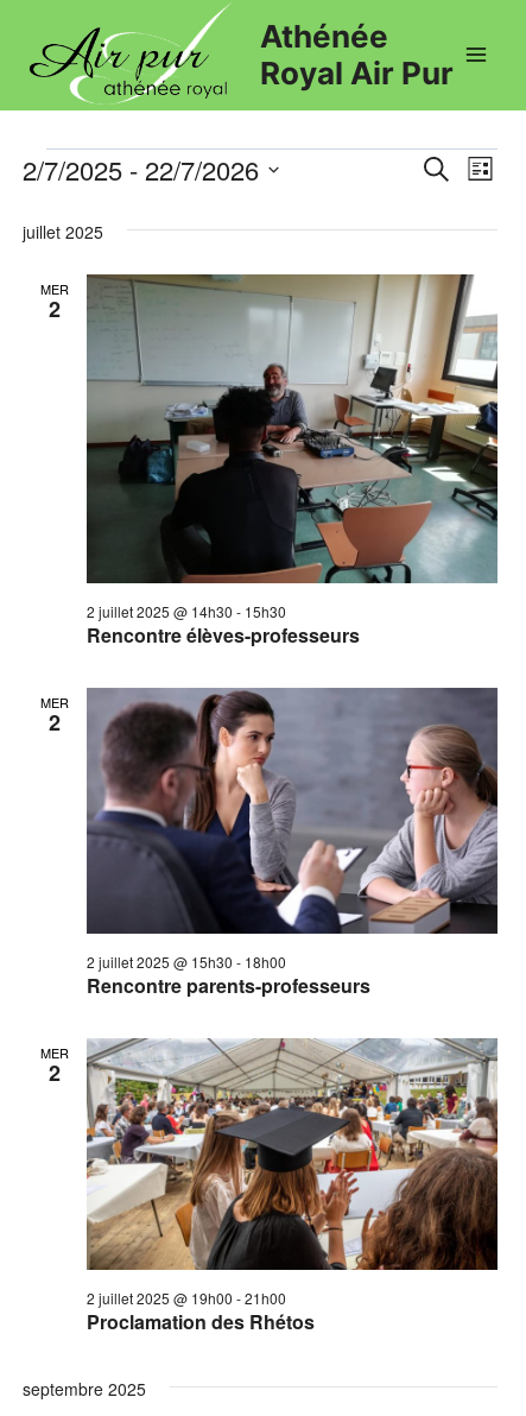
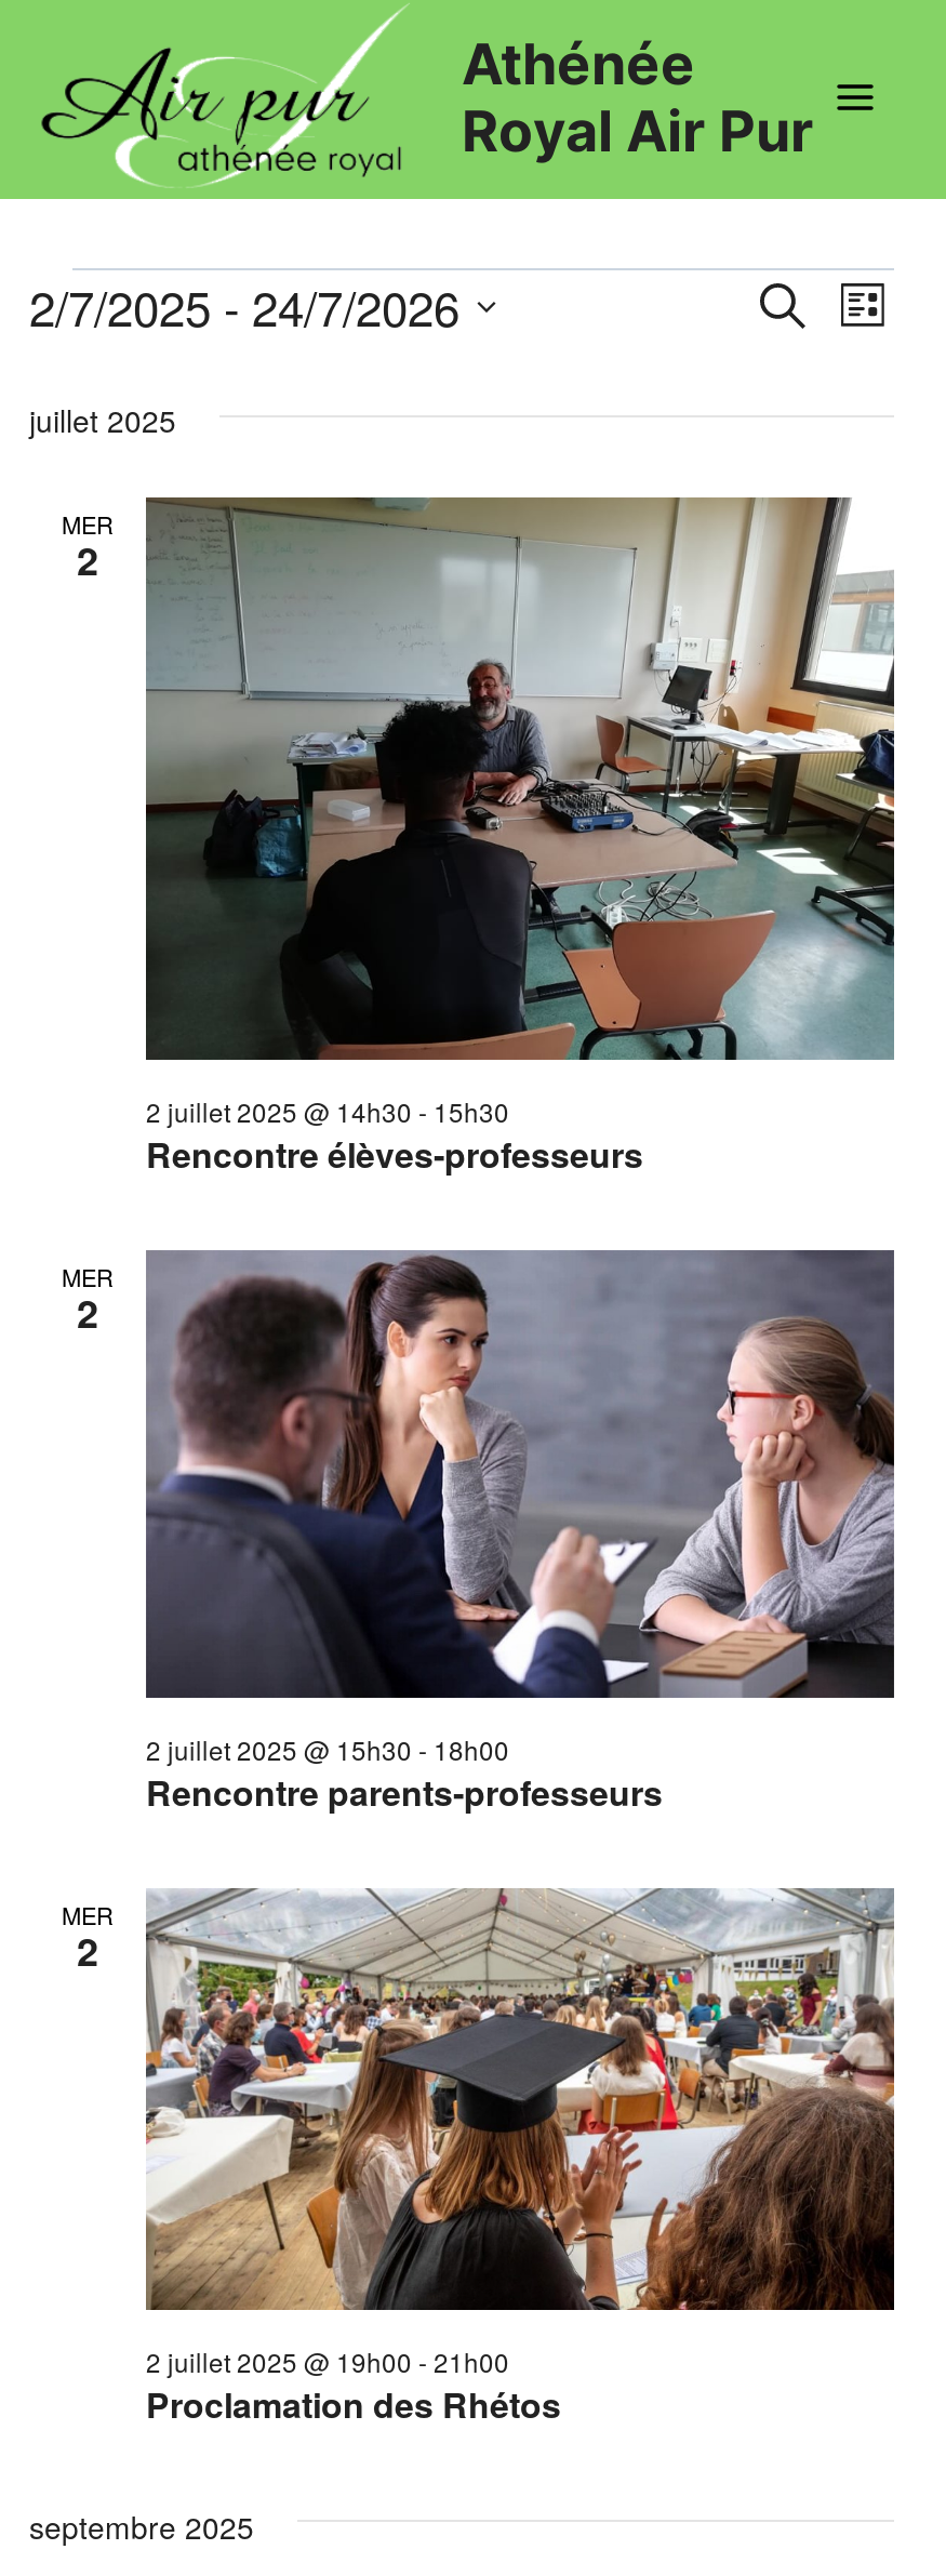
- 2/7/2025 - 22/7/2026
+ 2/7/2025 - 24/7/2026
